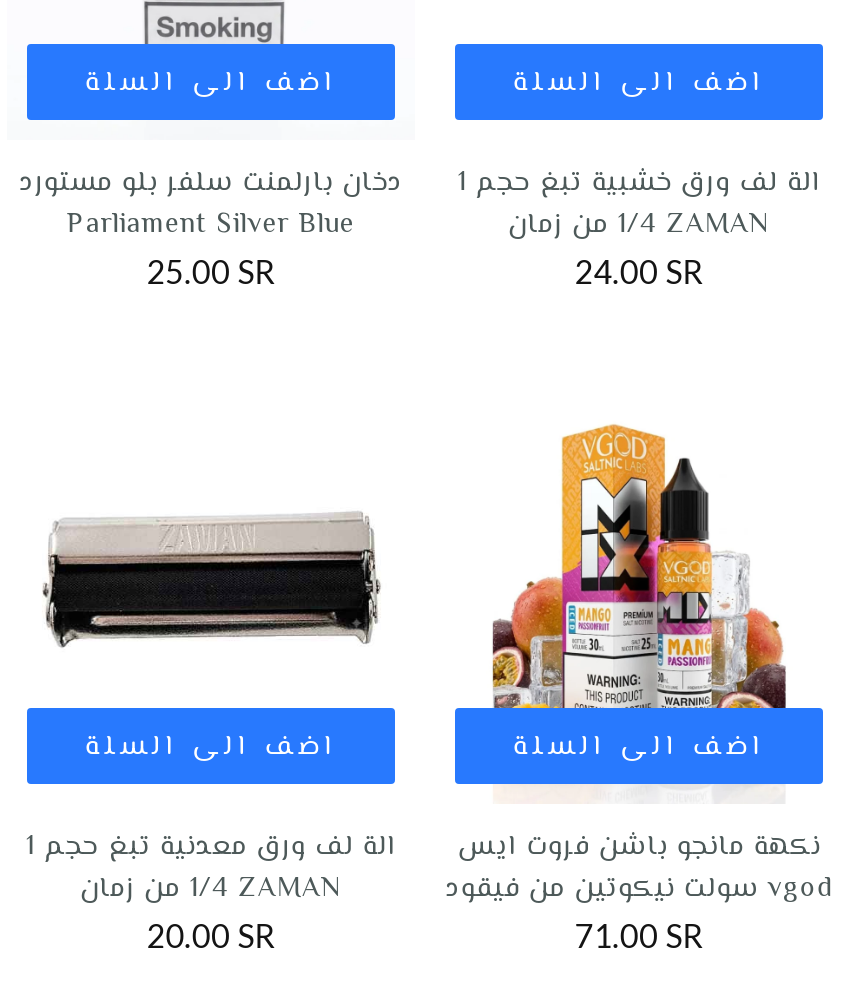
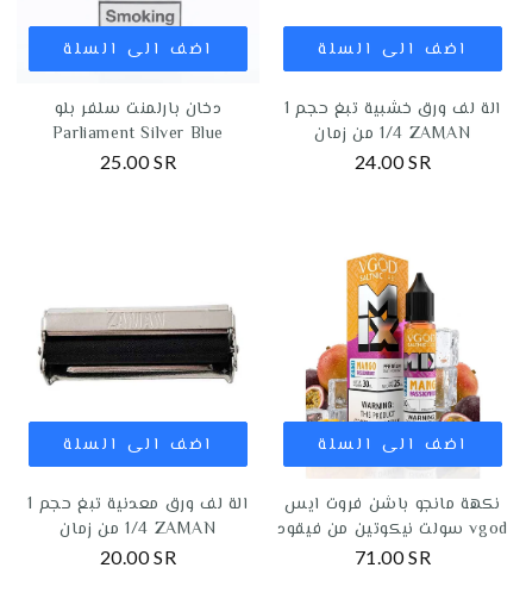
- دخان بارلمنت سلفر بلو مستورد
+ دخان بارلمنت سلفر بلو
